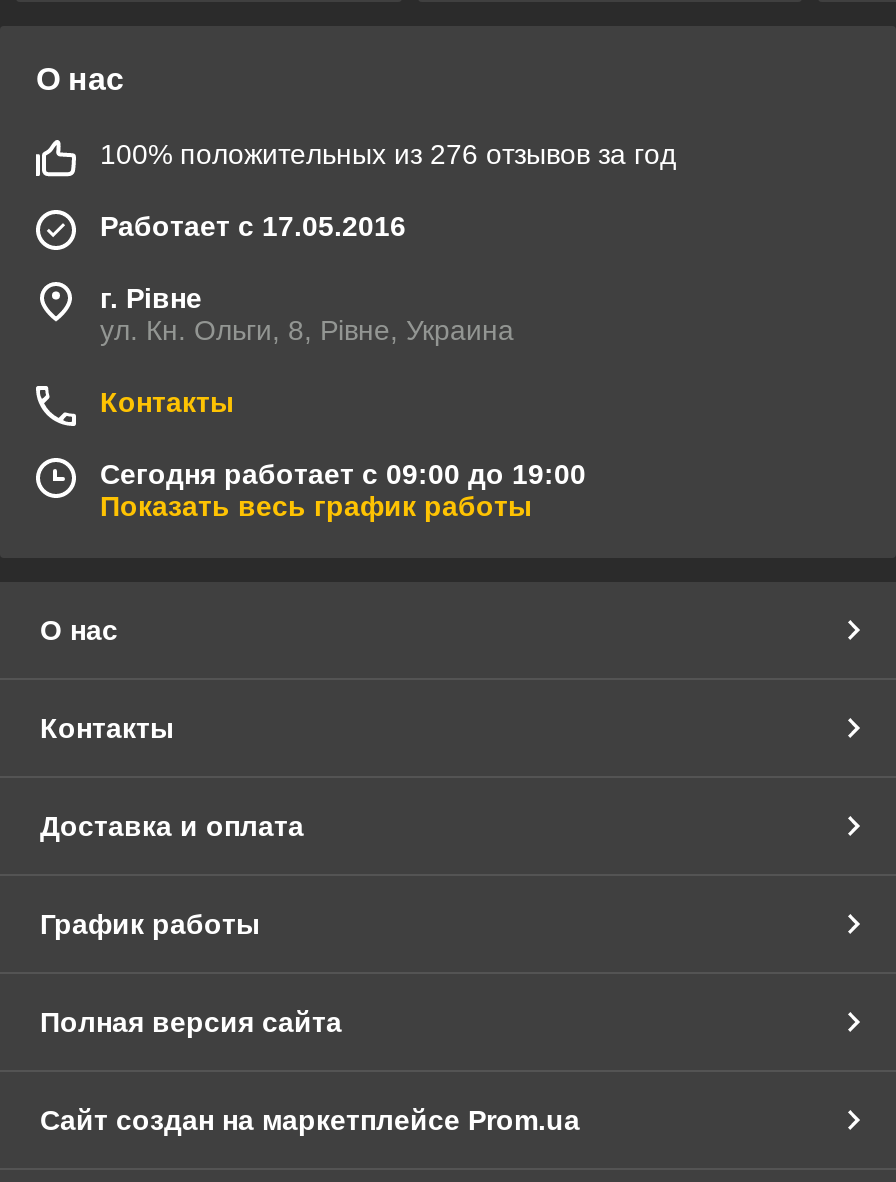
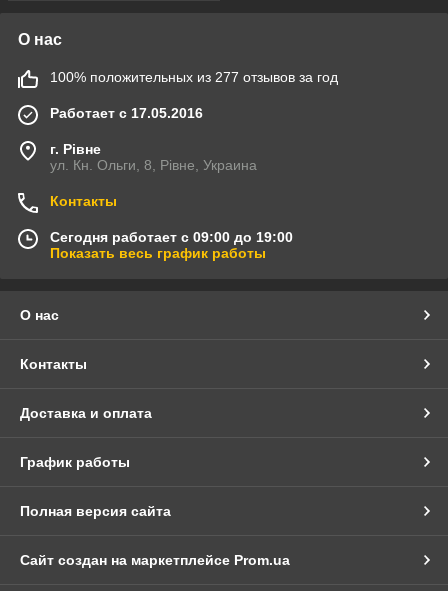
- 100% положительных из 276 отзывов за год
+ 100% положительных из 277 отзывов за год
